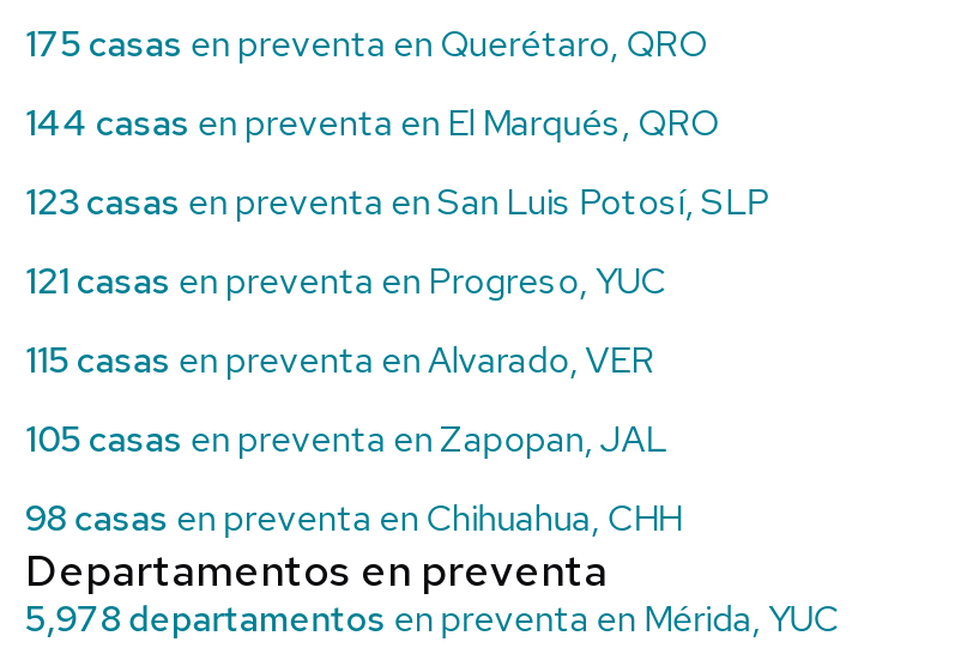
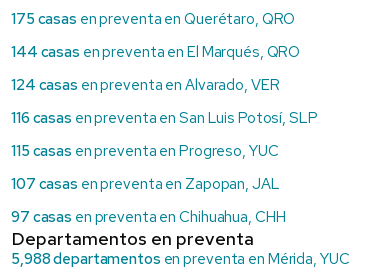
- 123 casas en preventa en San Luis Potosí, SLP
+ 124 casas en preventa en Alvarado, VER

- 121 casas en preventa en Progreso, YUC
+ 116 casas en preventa en San Luis Potosí, SLP

- 115 casas en preventa en Alvarado, VER
+ 115 casas en preventa en Progreso, YUC

- 105 casas en preventa en Zapopan, JAL
+ 107 casas en preventa en Zapopan, JAL

- 98 casas en preventa en Chihuahua, CHH
+ 97 casas en preventa en Chihuahua, CHH

- 5,978 departamentos en preventa en Mérida, YUC
+ 5,988 departamentos en preventa en Mérida, YUC
